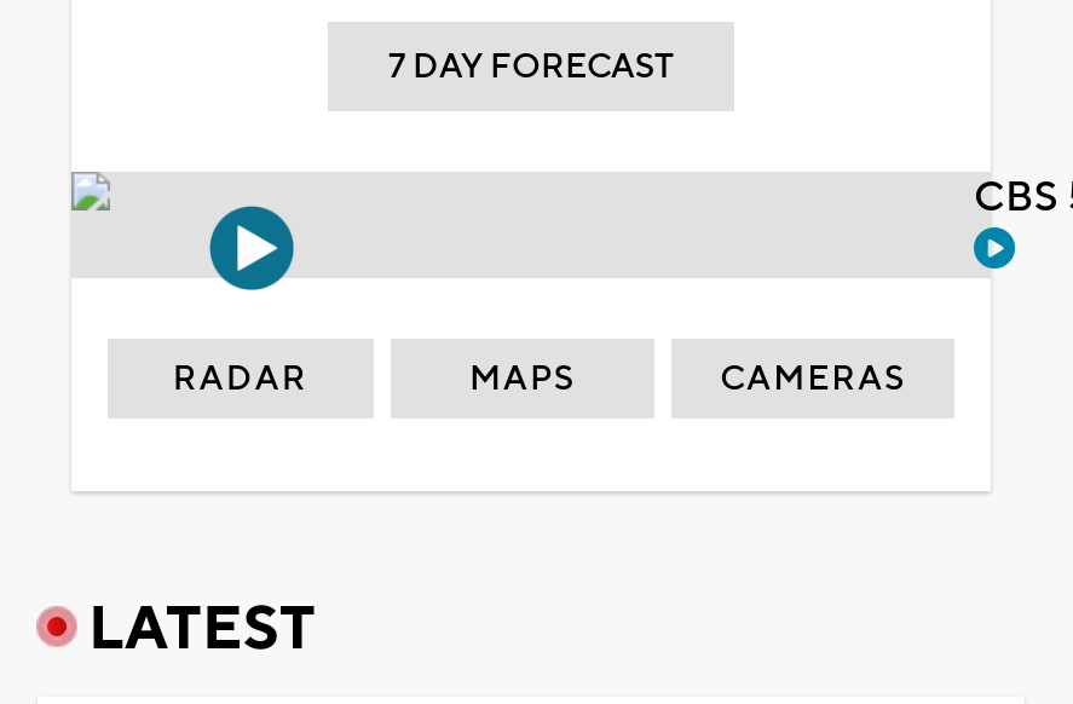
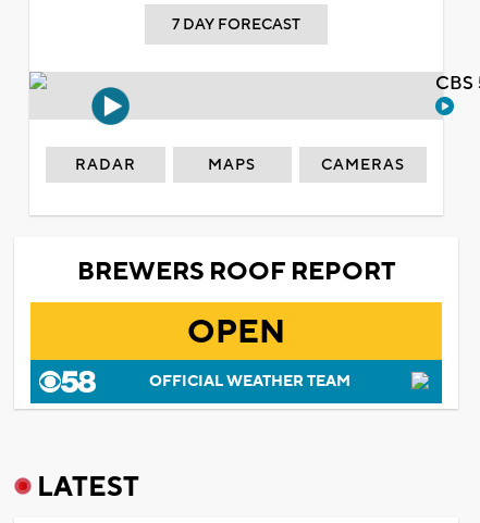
+ BREWERS ROOF REPORT
+ OPEN
+ OFFICIAL WEATHER TEAM
